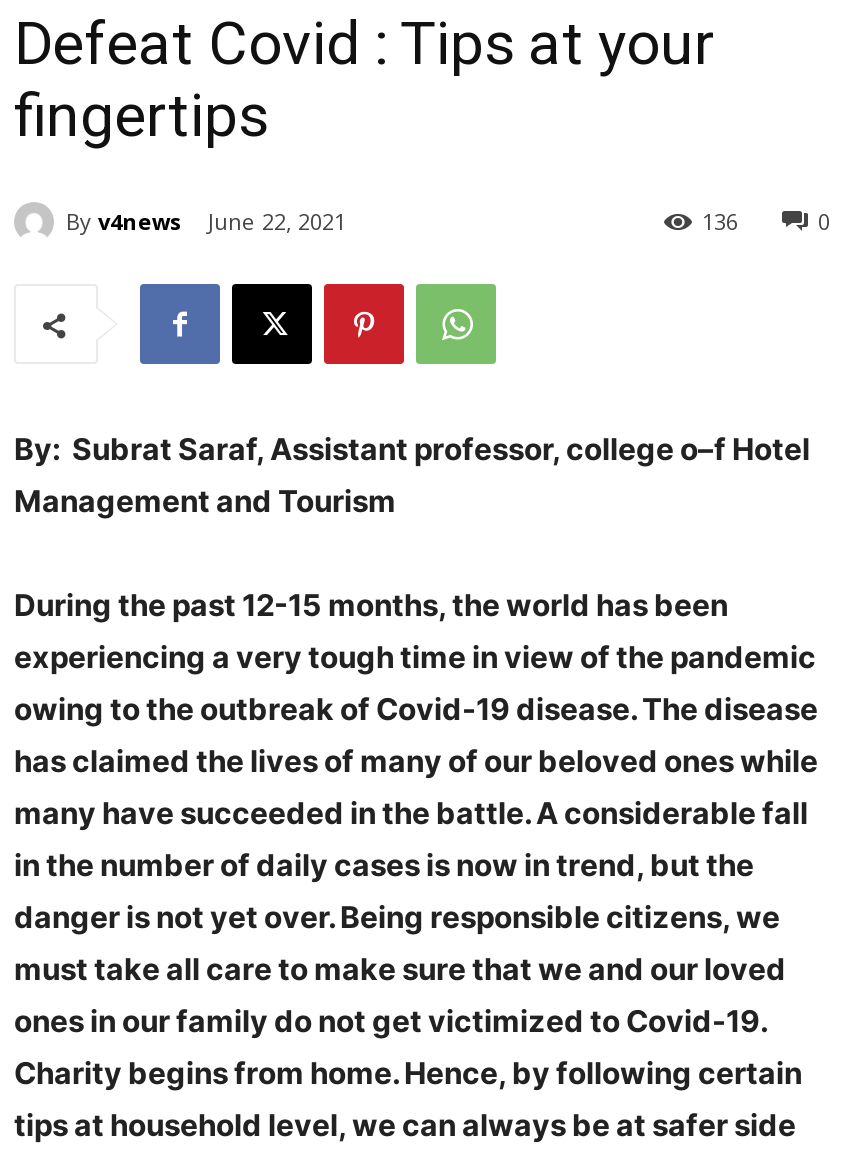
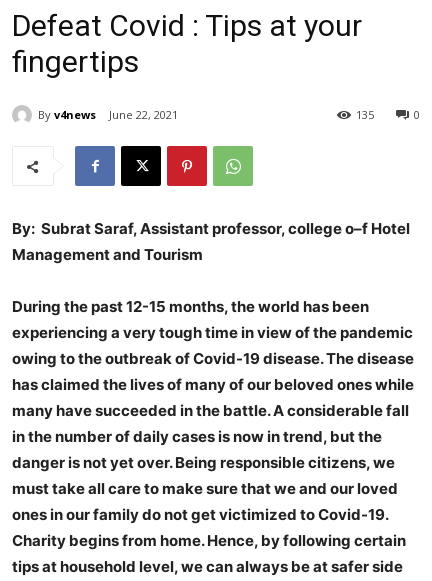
- 136
+ 135
